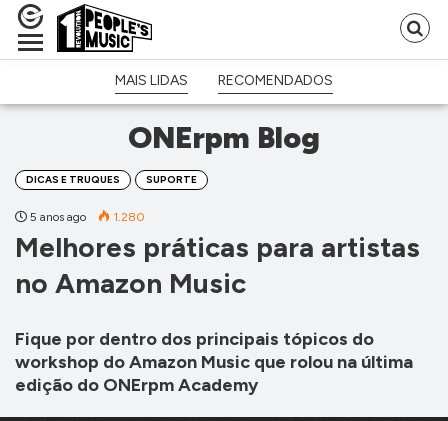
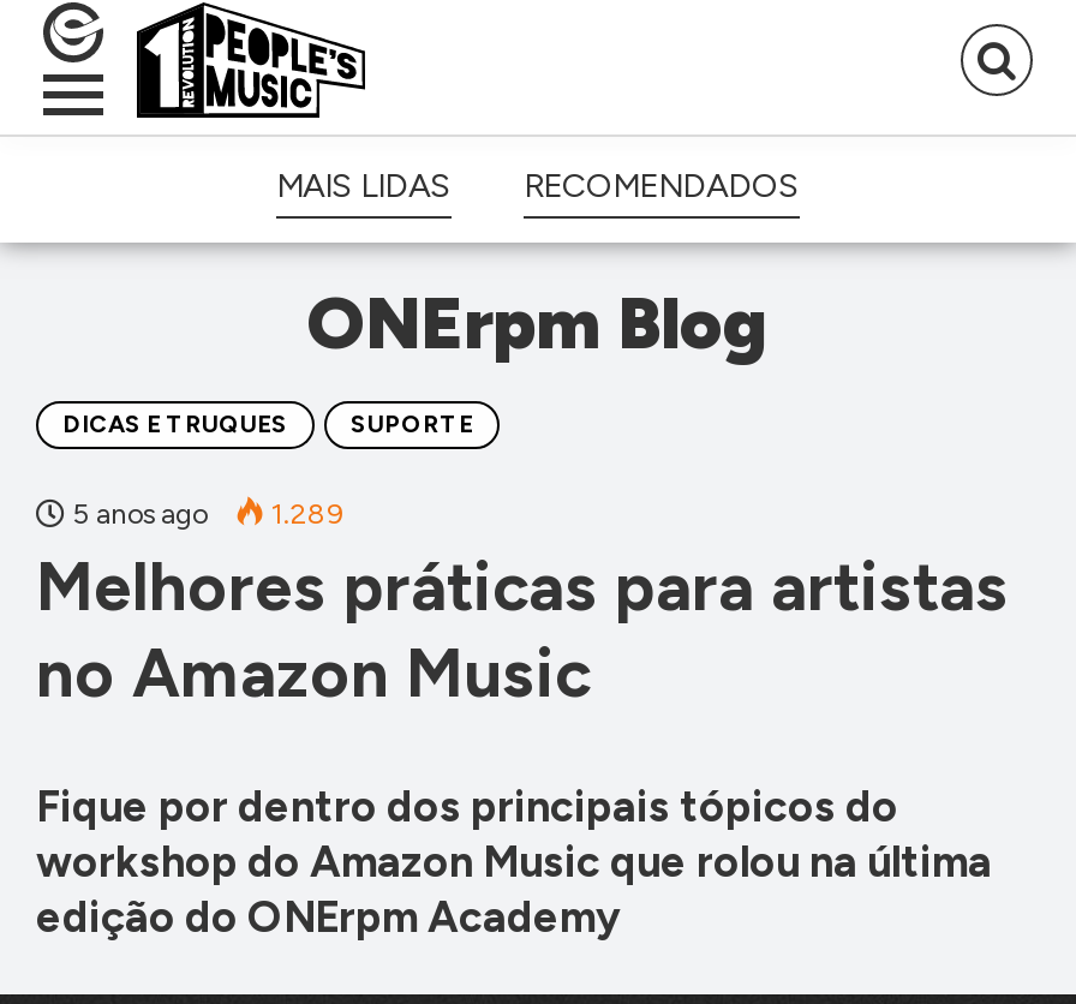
- 5 anos ago 1.280
+ 5 anos ago 1.289
